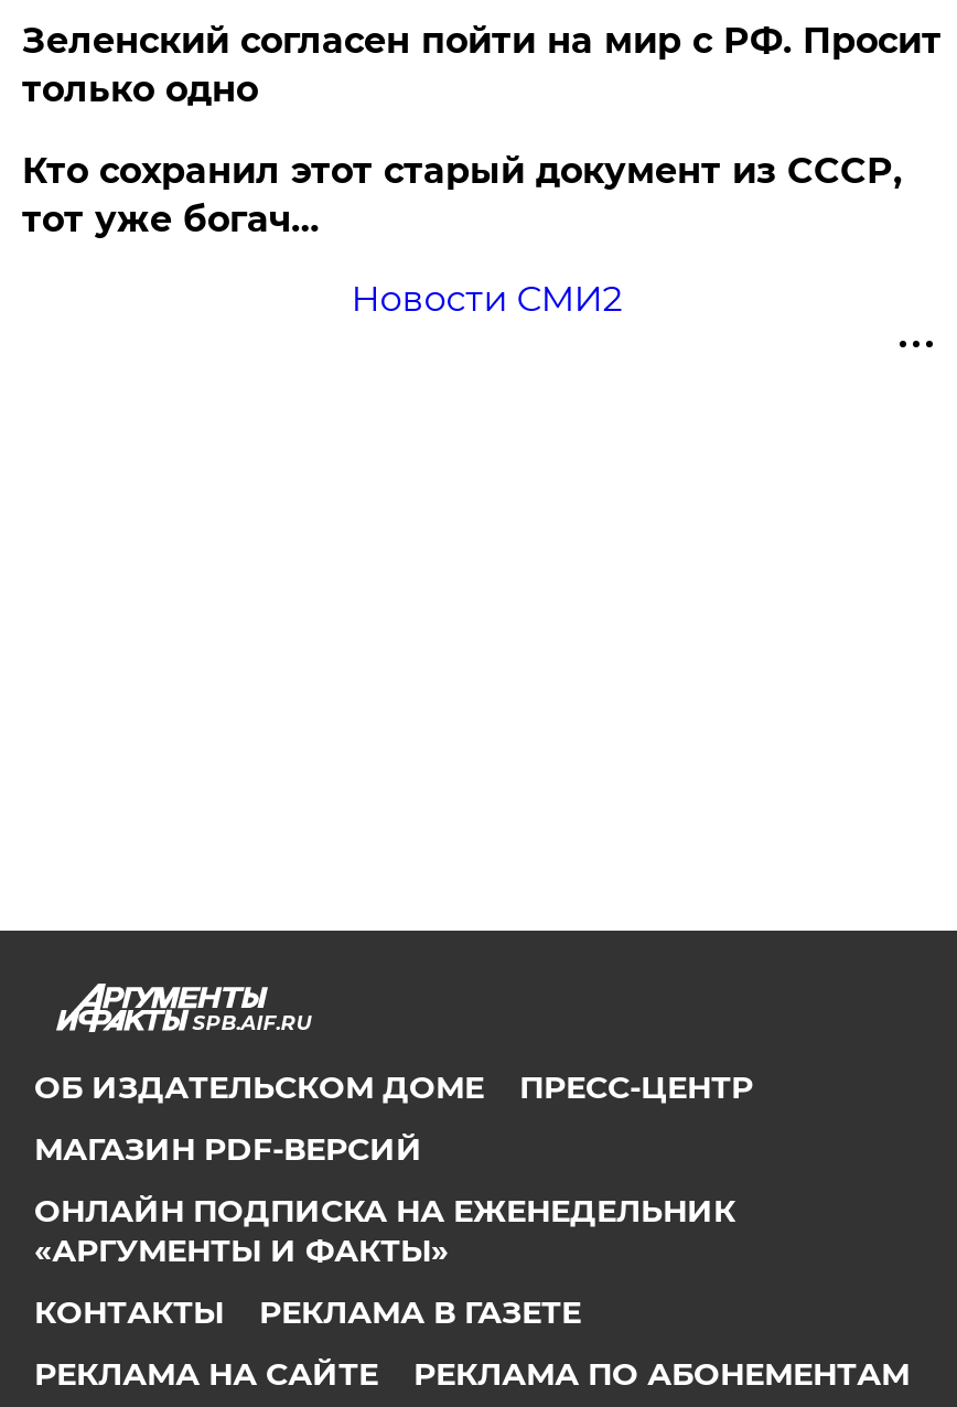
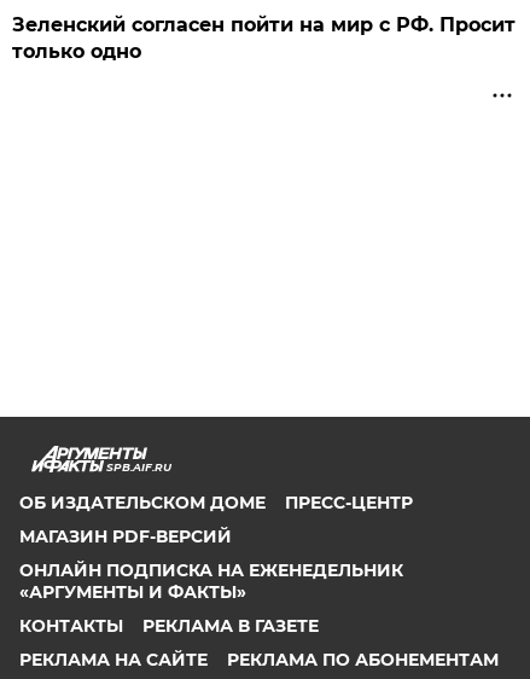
- Кто сохранил этот старый документ из СССР,
- тот уже богач…
- Новости СМИ2
